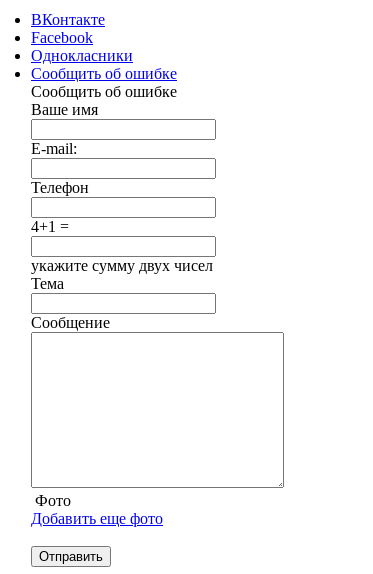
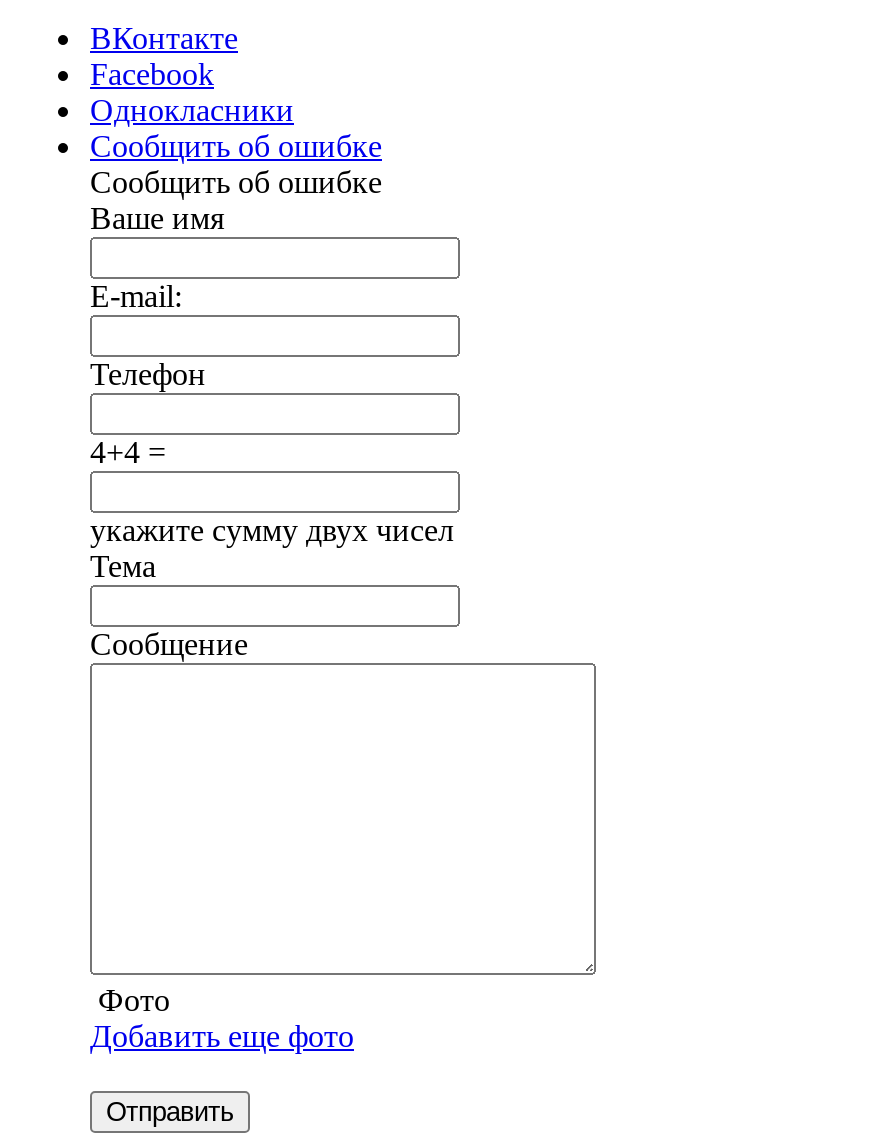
- 4+1 =
+ 4+4 =
